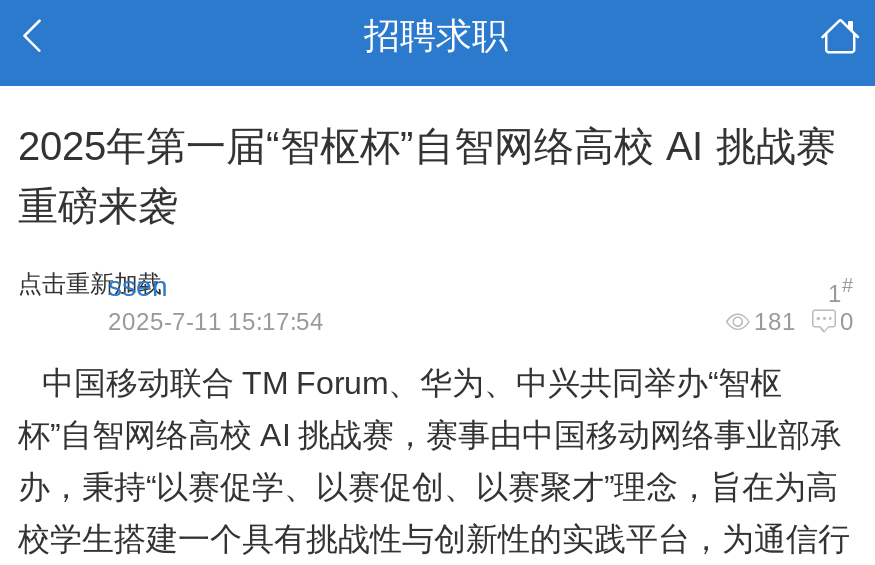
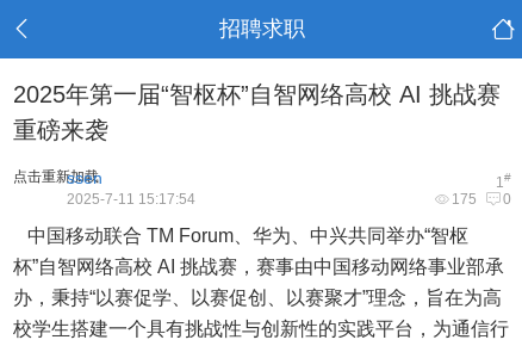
- 181 0
+ 175 0
